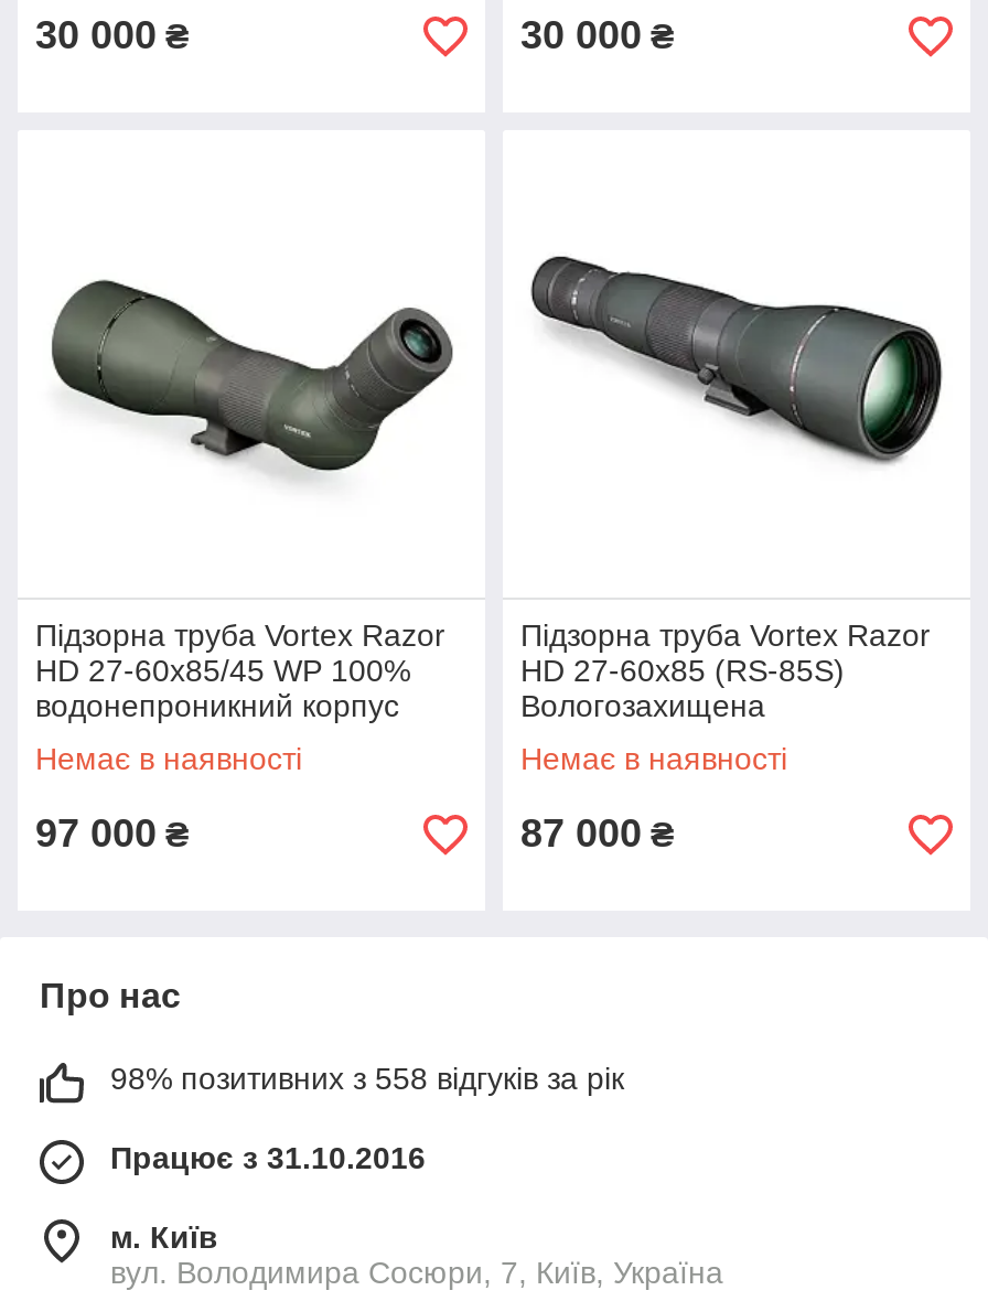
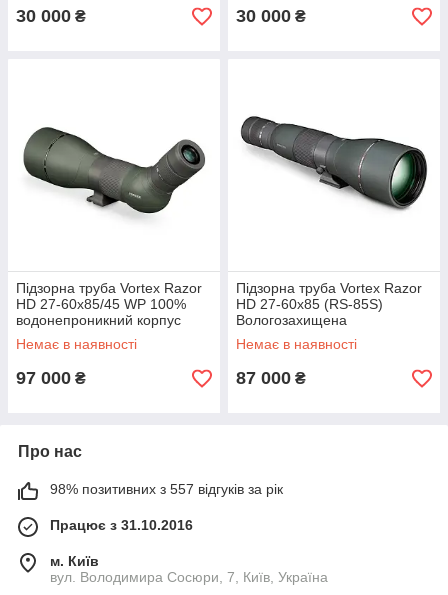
- 98% позитивних з 558 відгуків за рік
+ 98% позитивних з 557 відгуків за рік
